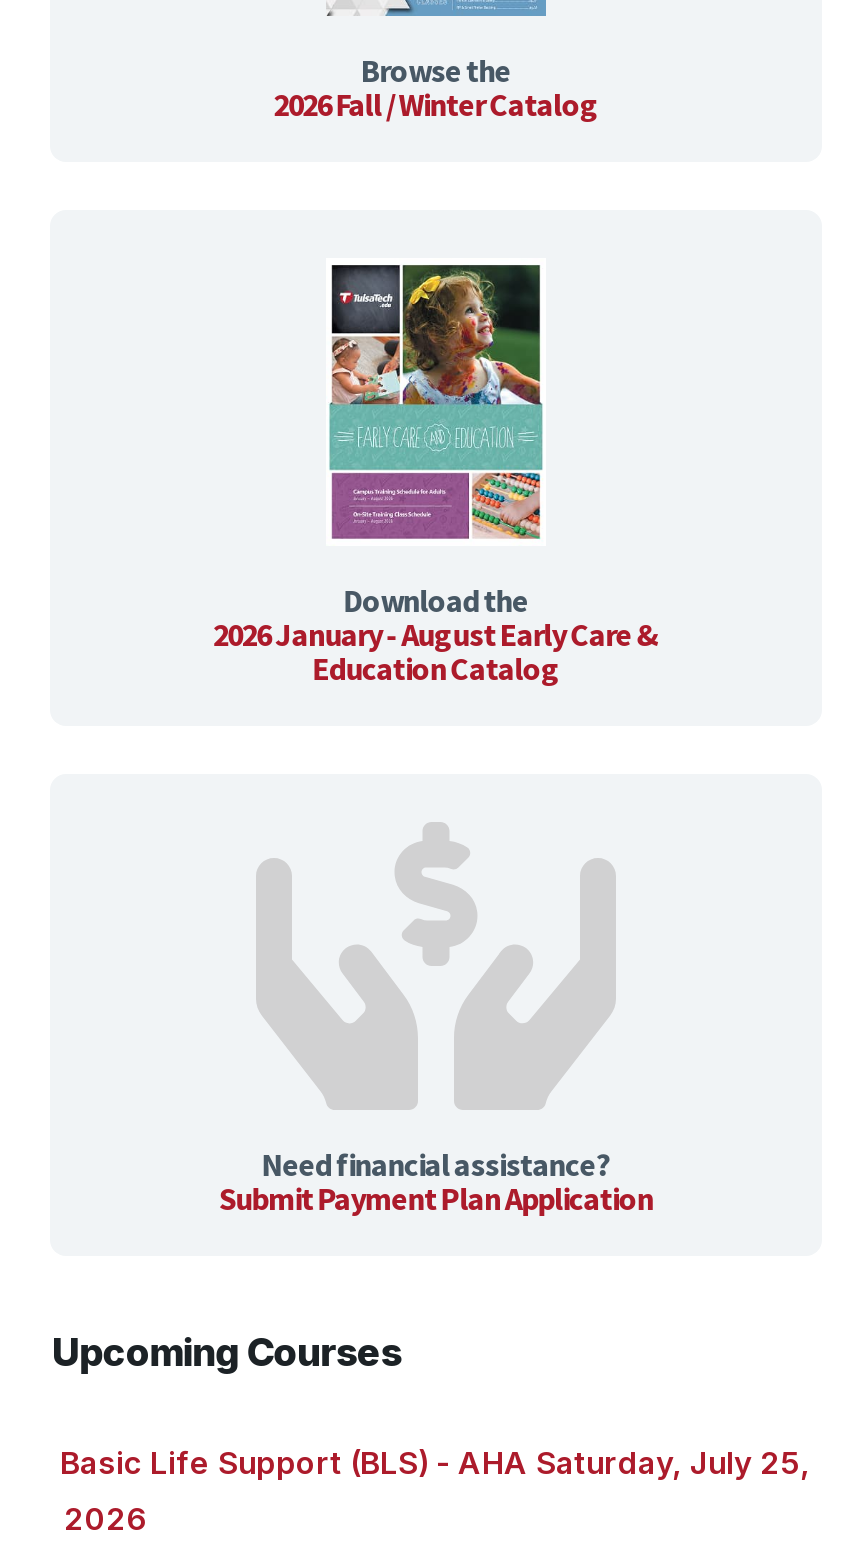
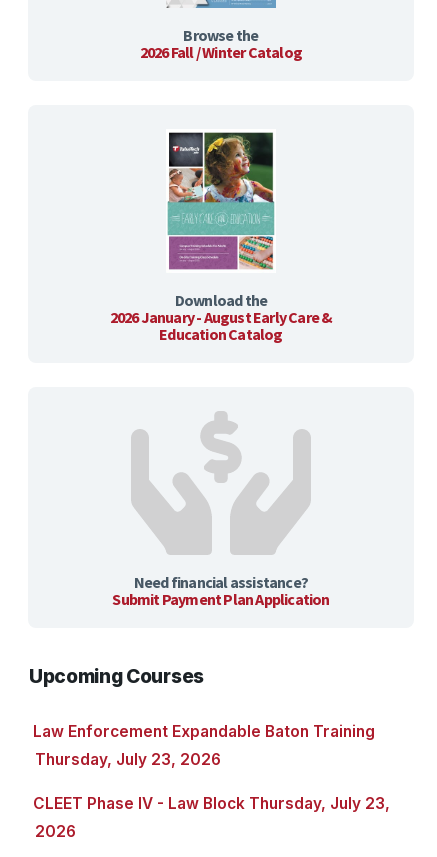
- Basic Life Support (BLS) - AHA Saturday, July 25,
+ Law Enforcement Expandable Baton Training
+ Thursday, July 23, 2026
+ CLEET Phase IV - Law Block Thursday, July 23,
